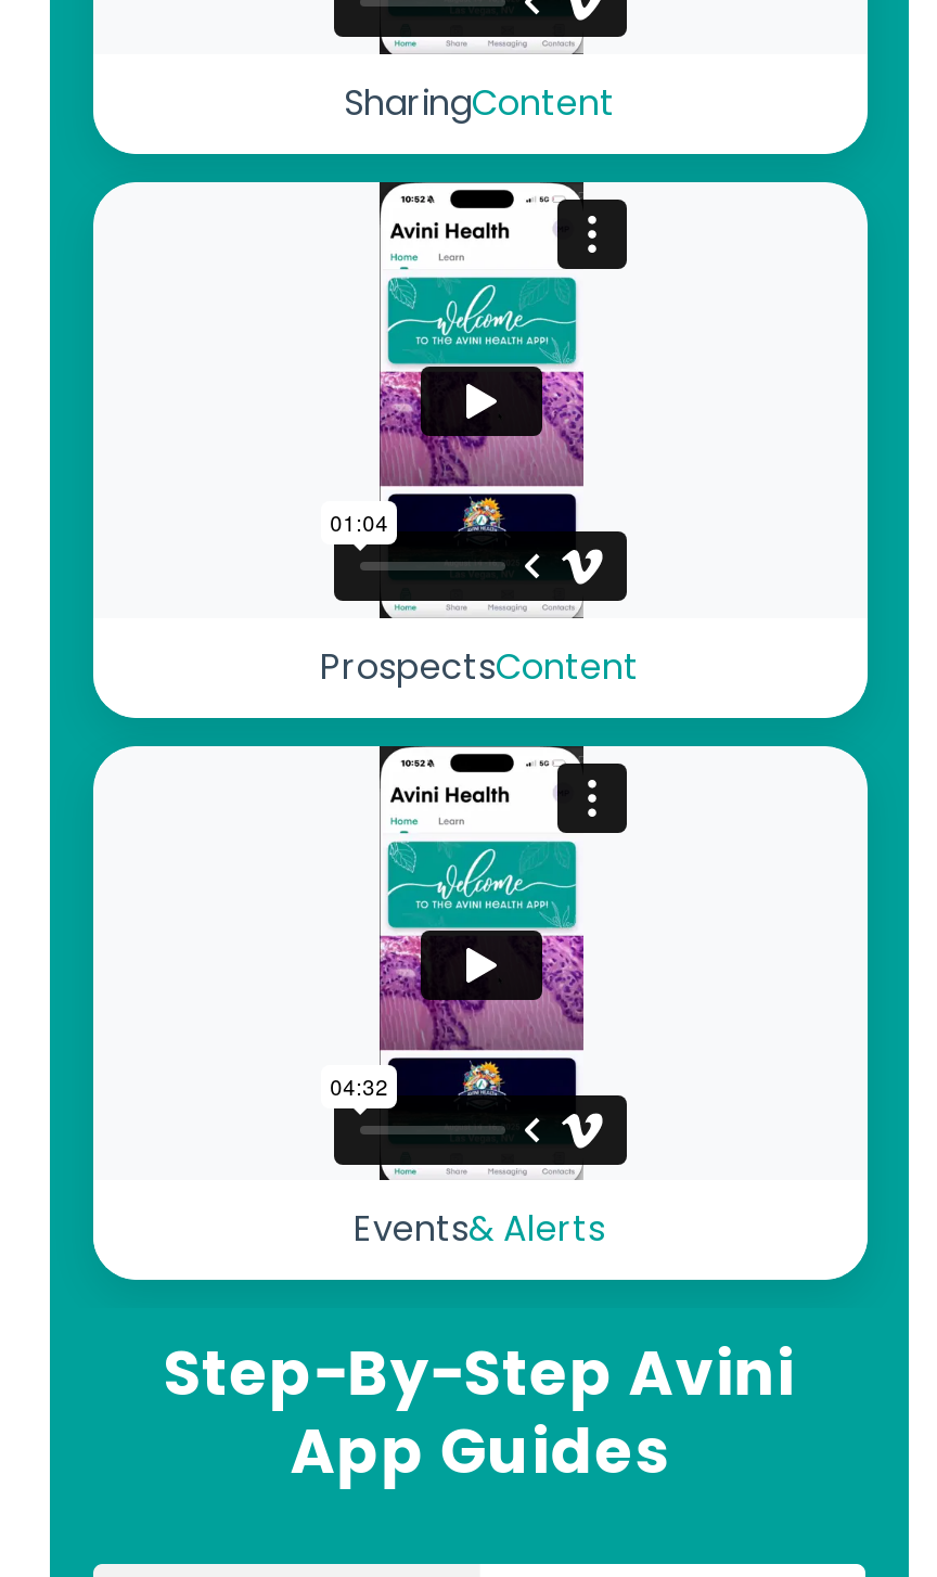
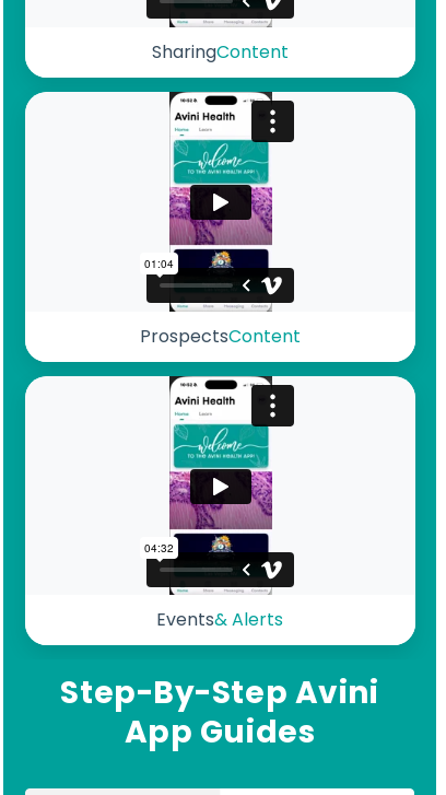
- [image]
+ [image]

- [image]
+ [image]
